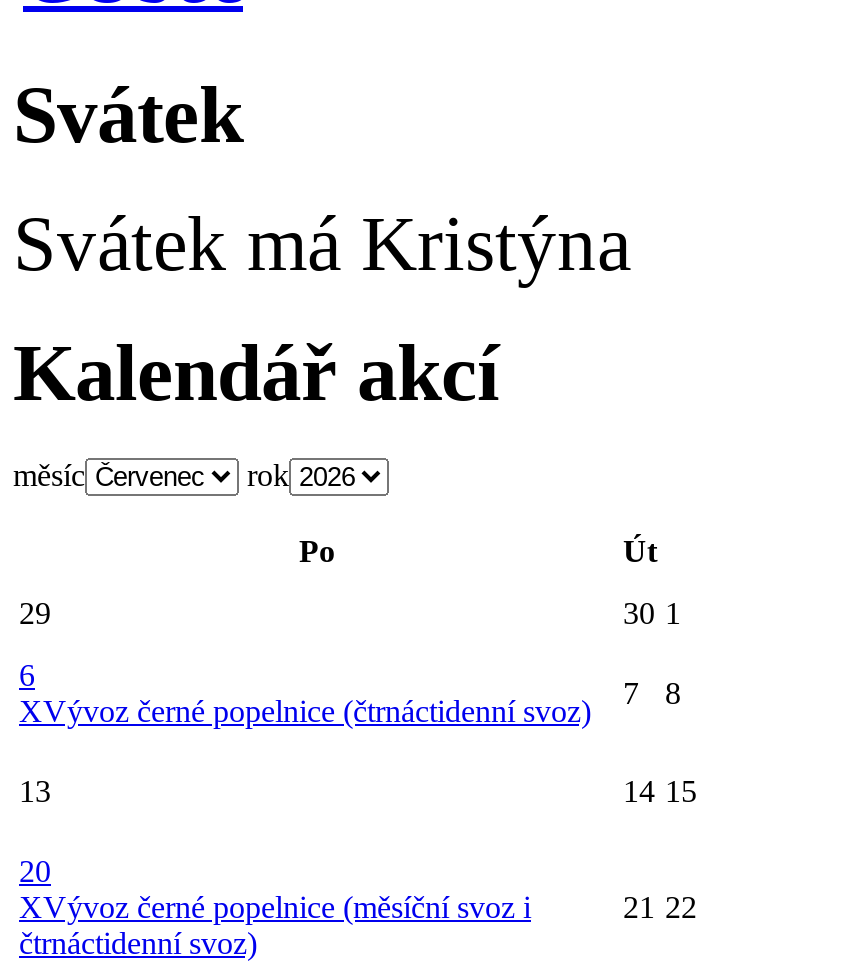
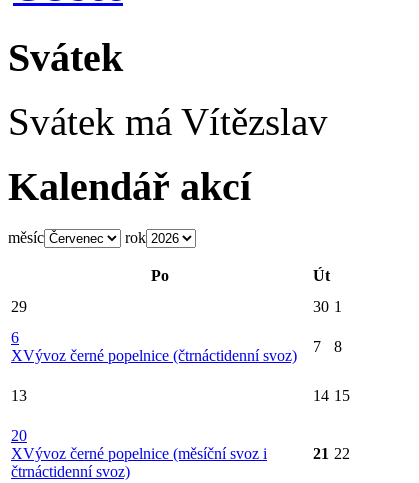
- Svátek má Kristýna
+ Svátek má Vítězslav
